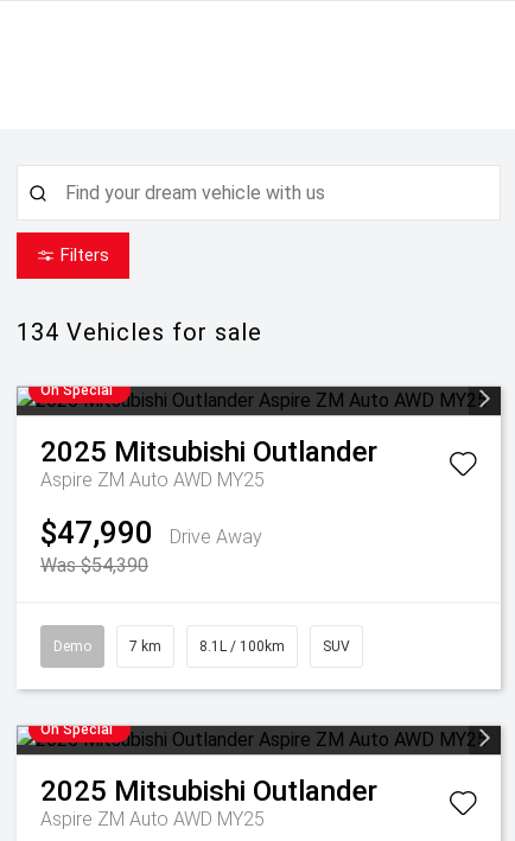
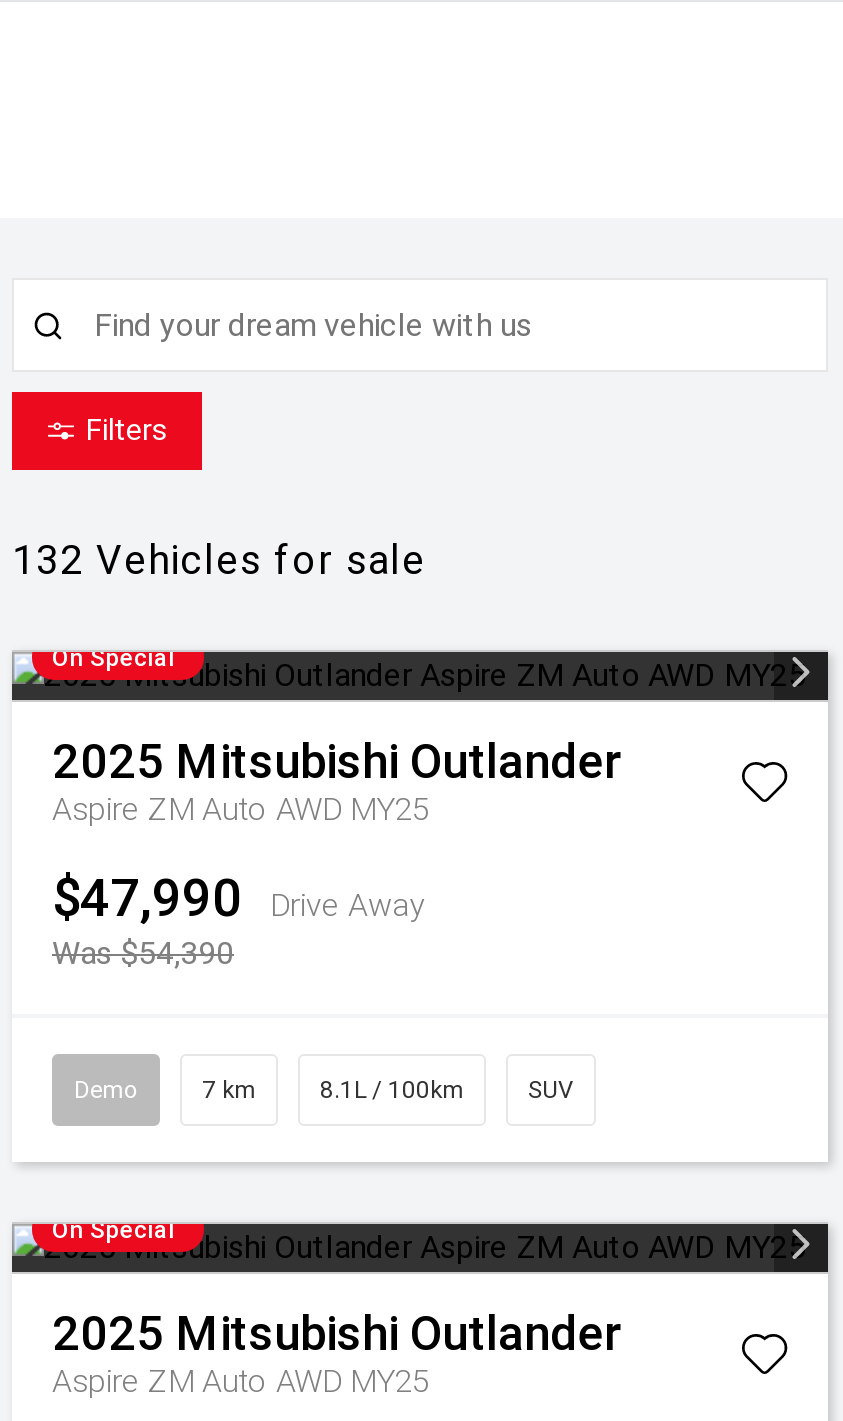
- 134 Vehicles for sale
+ 132 Vehicles for sale
